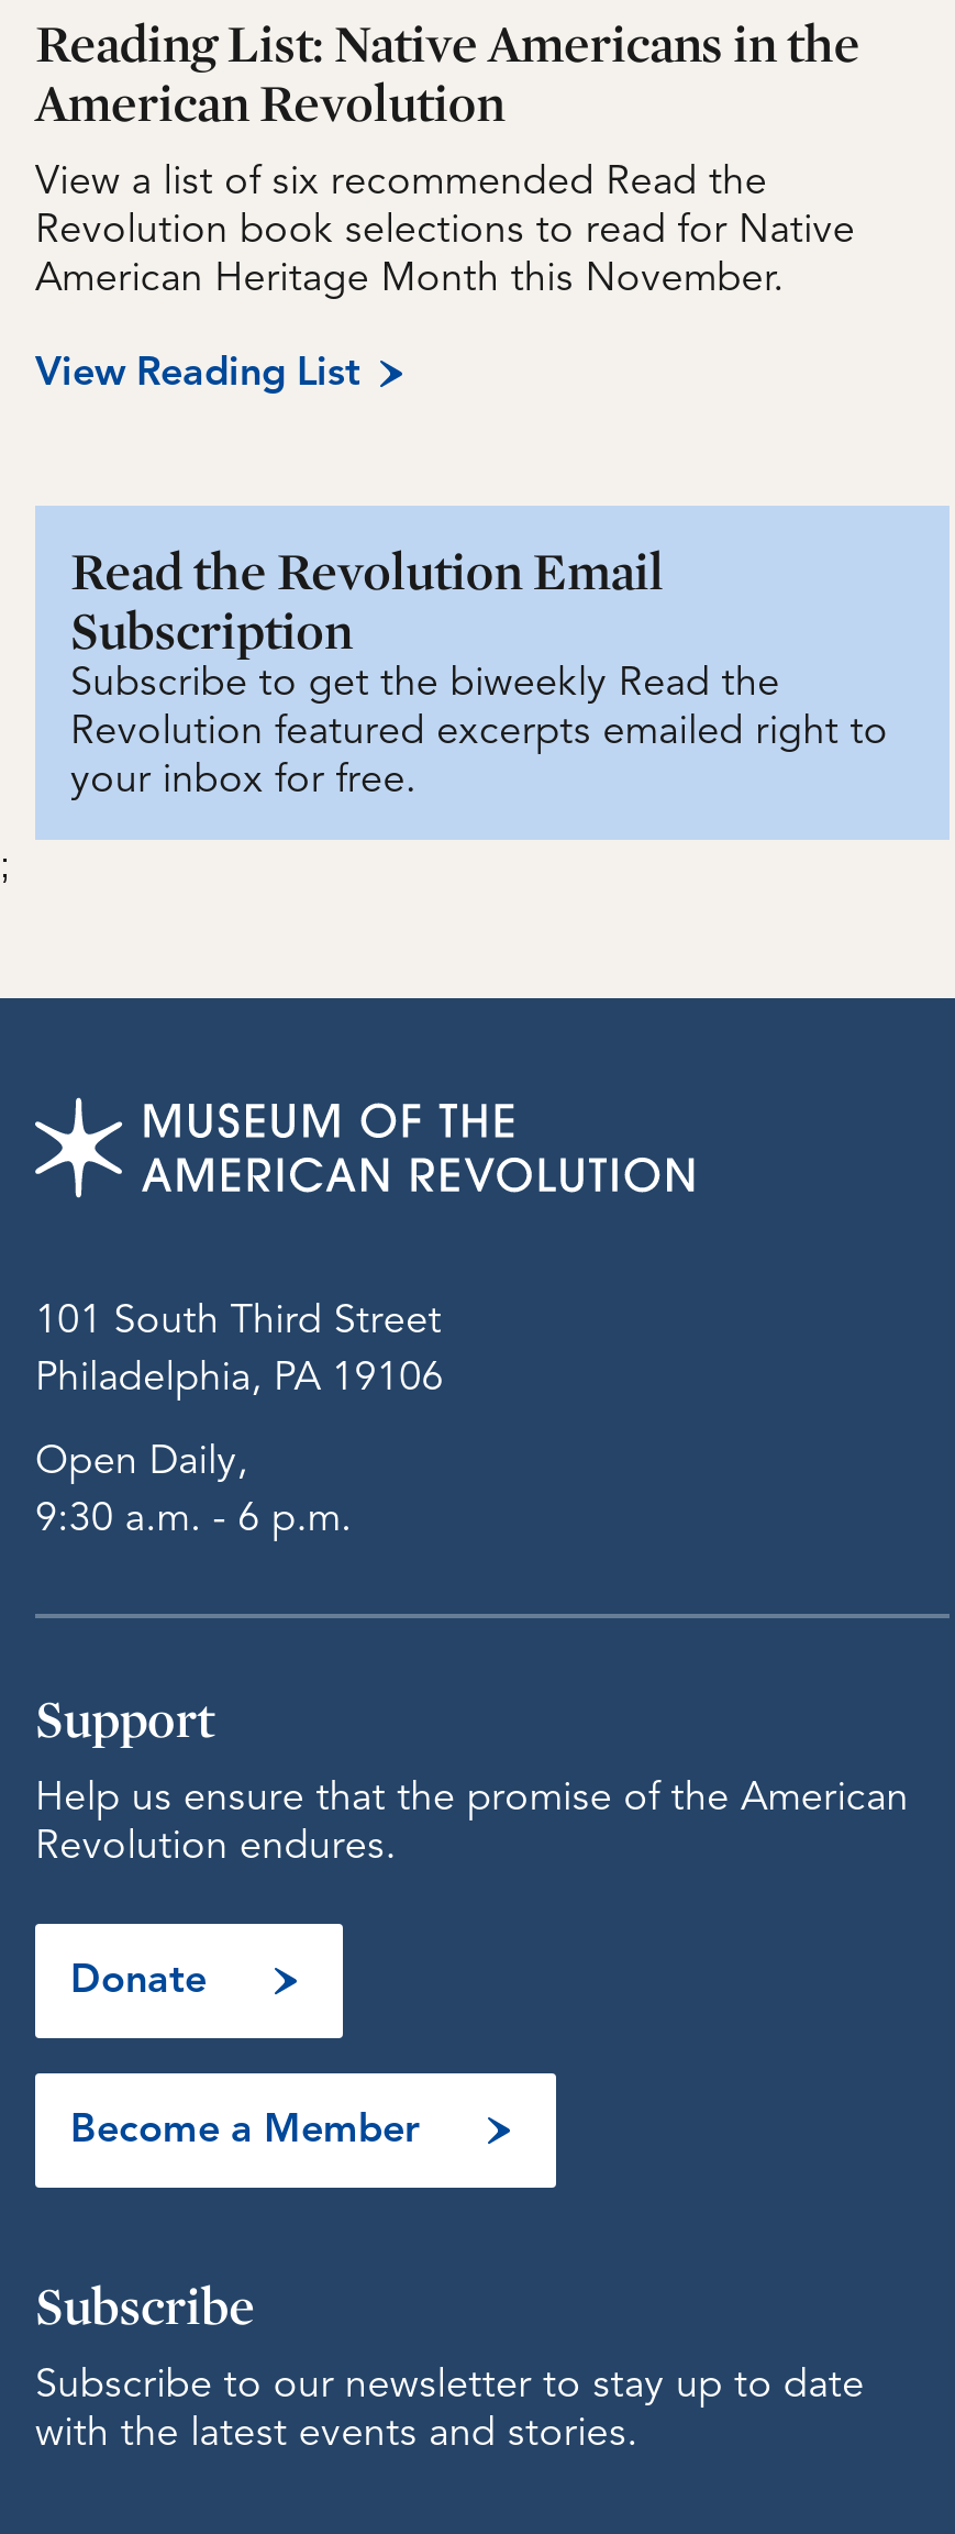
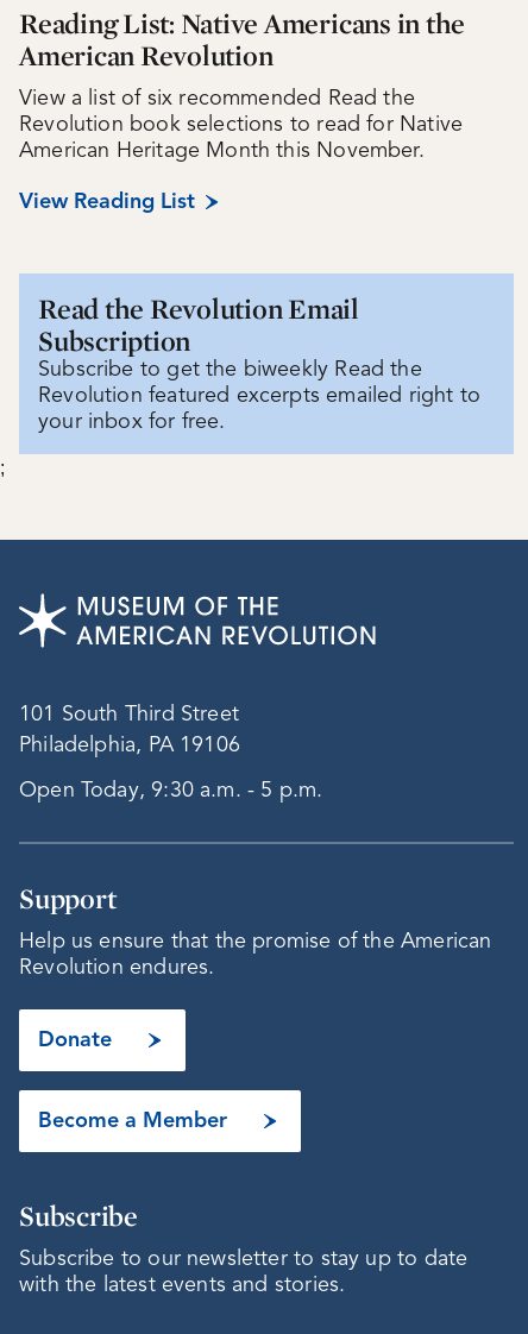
- Open Daily,
- 9:30 a.m. - 6 p.m.
+ Open Today, 9:30 a.m. - 5 p.m.
